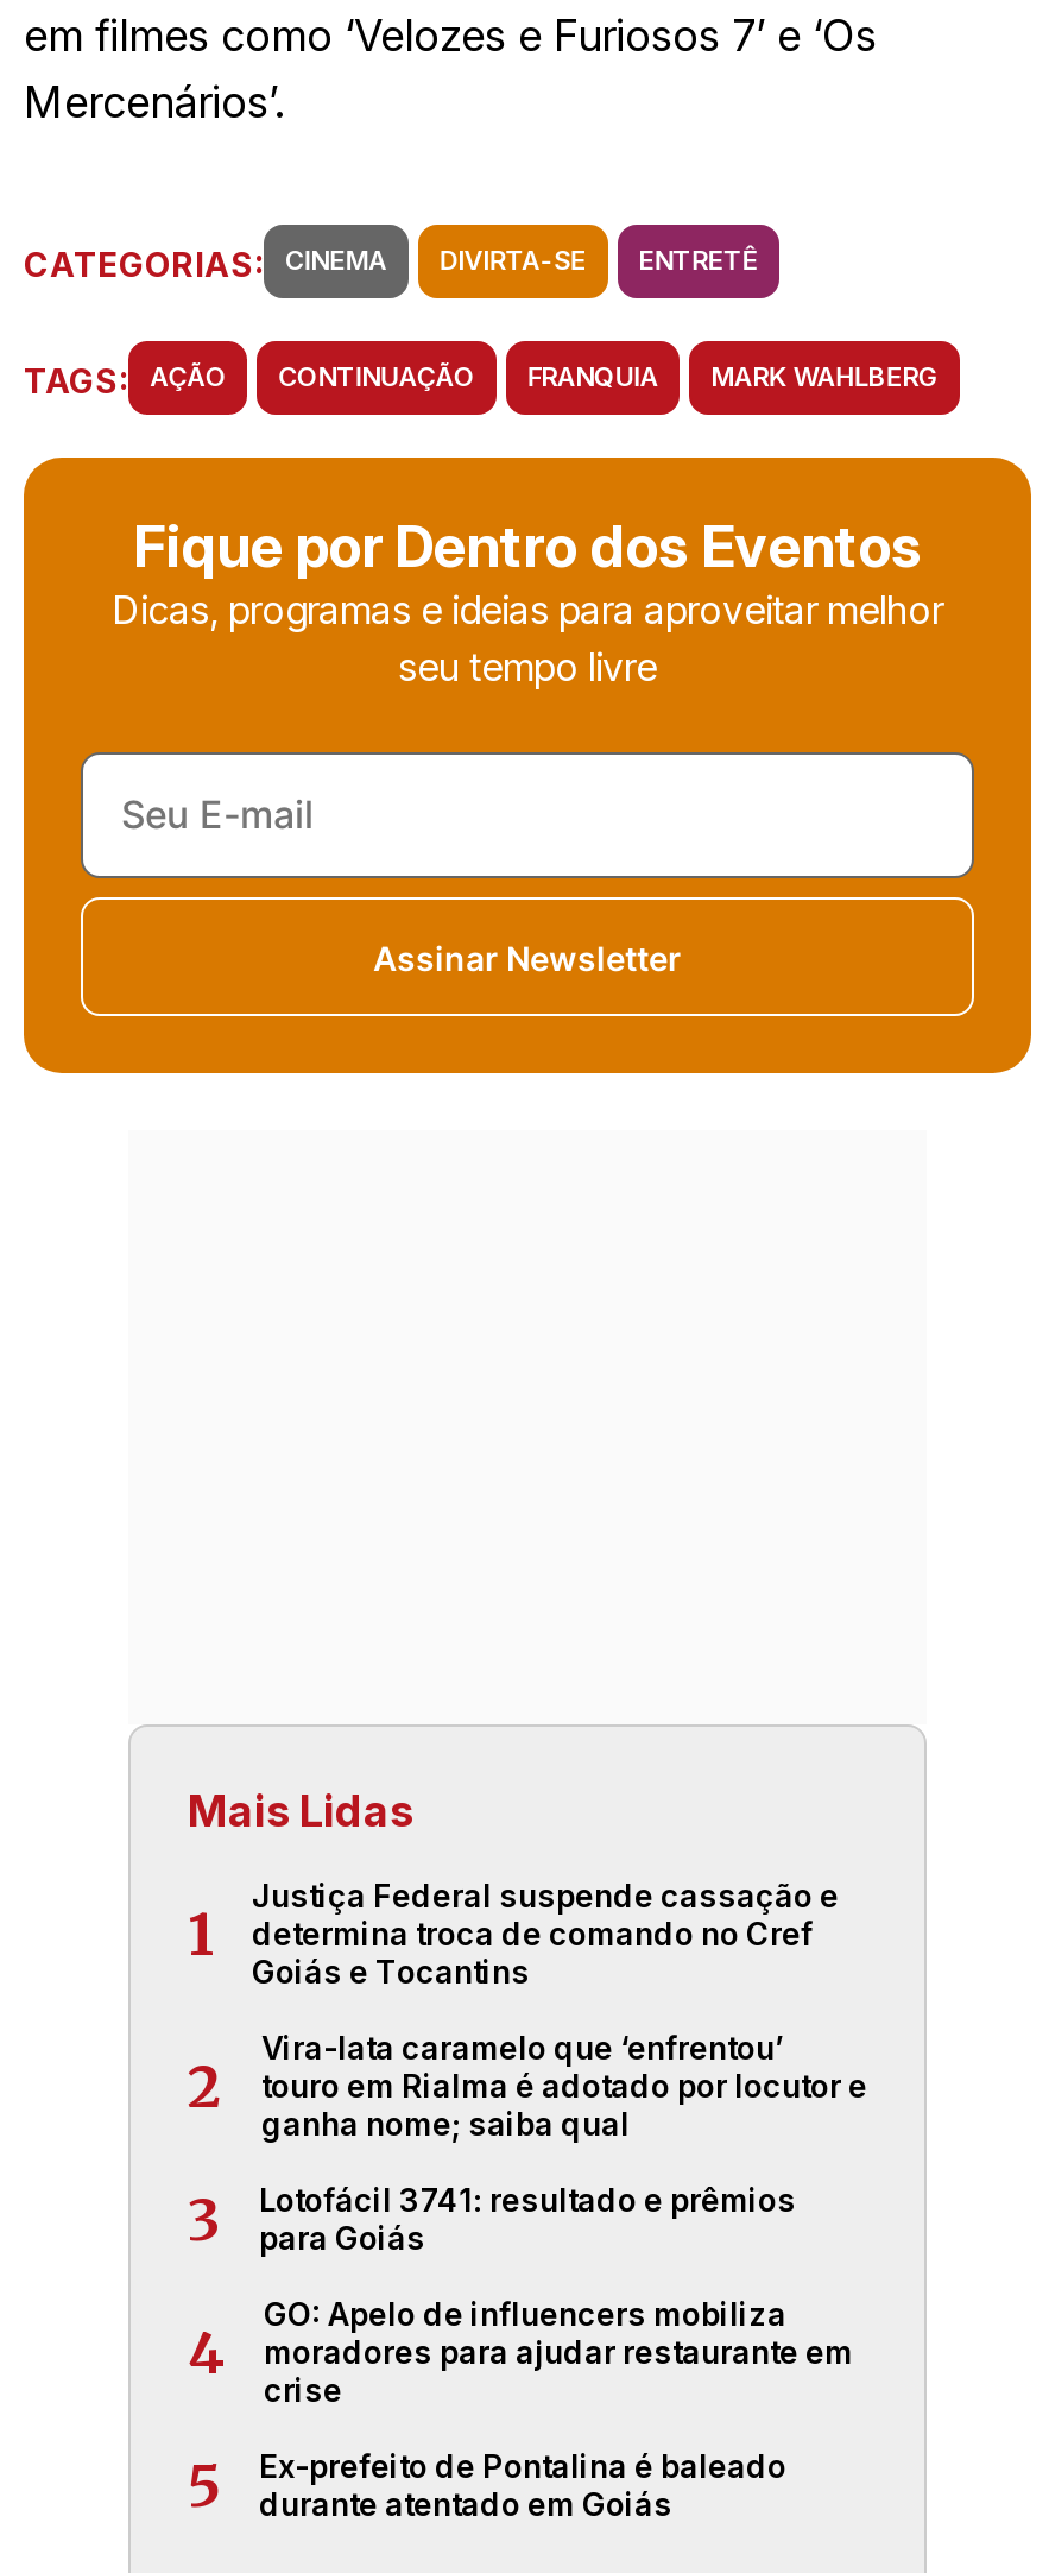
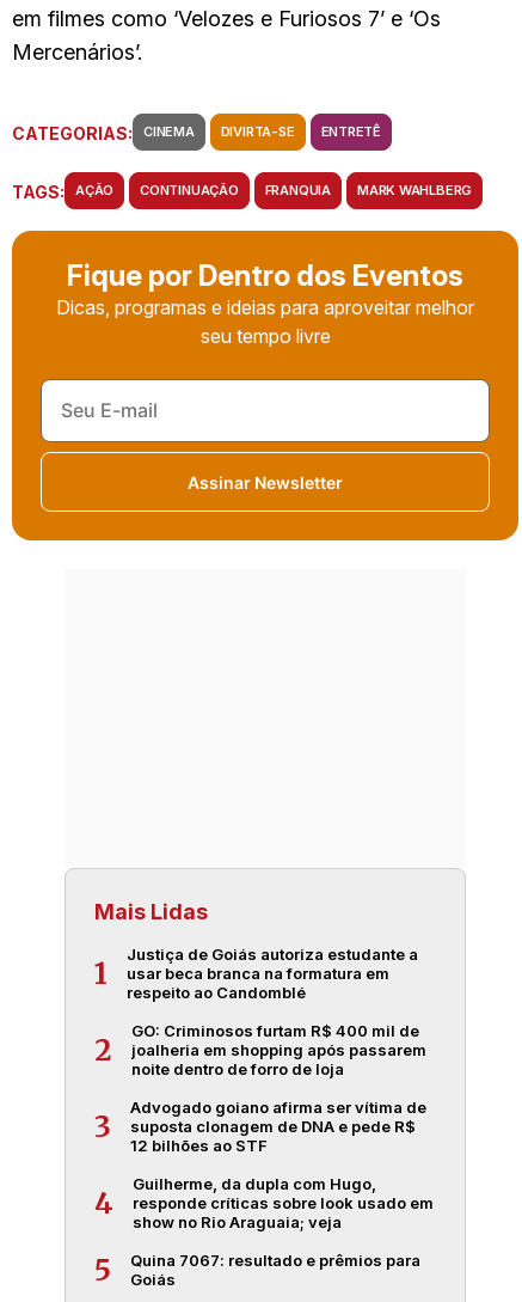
- Justiça Federal suspende cassação e
- determina troca de comando no Cref
- Goiás e Tocantins
+ Justiça de Goiás autoriza estudante a
+ usar beca branca na formatura em
+ respeito ao Candomblé

- Vira-lata caramelo que ‘enfrentou’
- touro em Rialma é adotado por locutor e
- ganha nome; saiba qual
+ GO: Criminosos furtam R$ 400 mil de
+ joalheria em shopping após passarem
+ noite dentro de forro de loja

- Lotofácil 3741: resultado e prêmios
- para Goiás
+ Advogado goiano afirma ser vítima de
+ suposta clonagem de DNA e pede R$
+ 12 bilhões ao STF

- GO: Apelo de influencers mobiliza
- moradores para ajudar restaurante em
- crise
+ Guilherme, da dupla com Hugo,
+ responde críticas sobre look usado em
+ show no Rio Araguaia; veja

- Ex-prefeito de Pontalina é baleado
- durante atentado em Goiás
+ Quina 7067: resultado e prêmios para
+ Goiás
